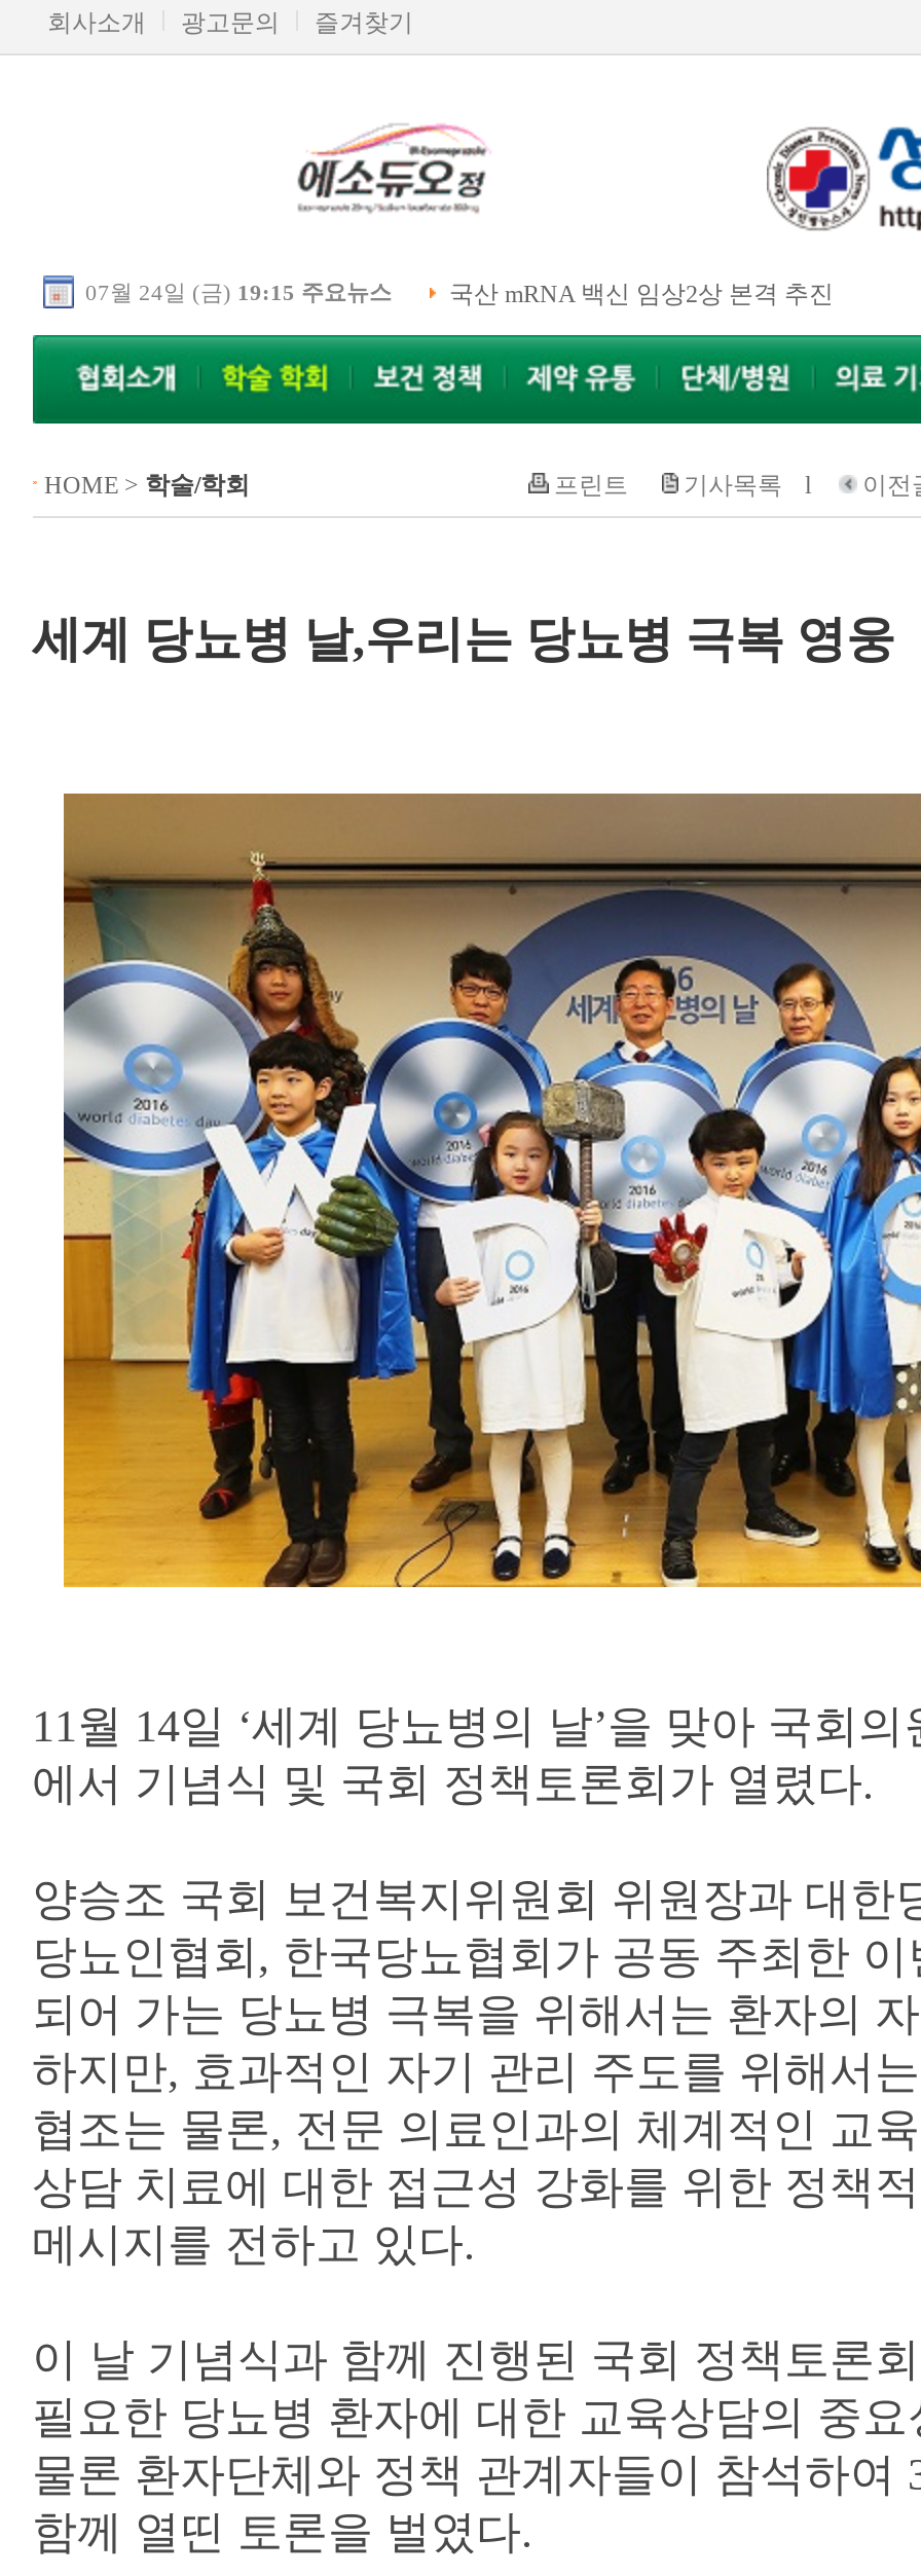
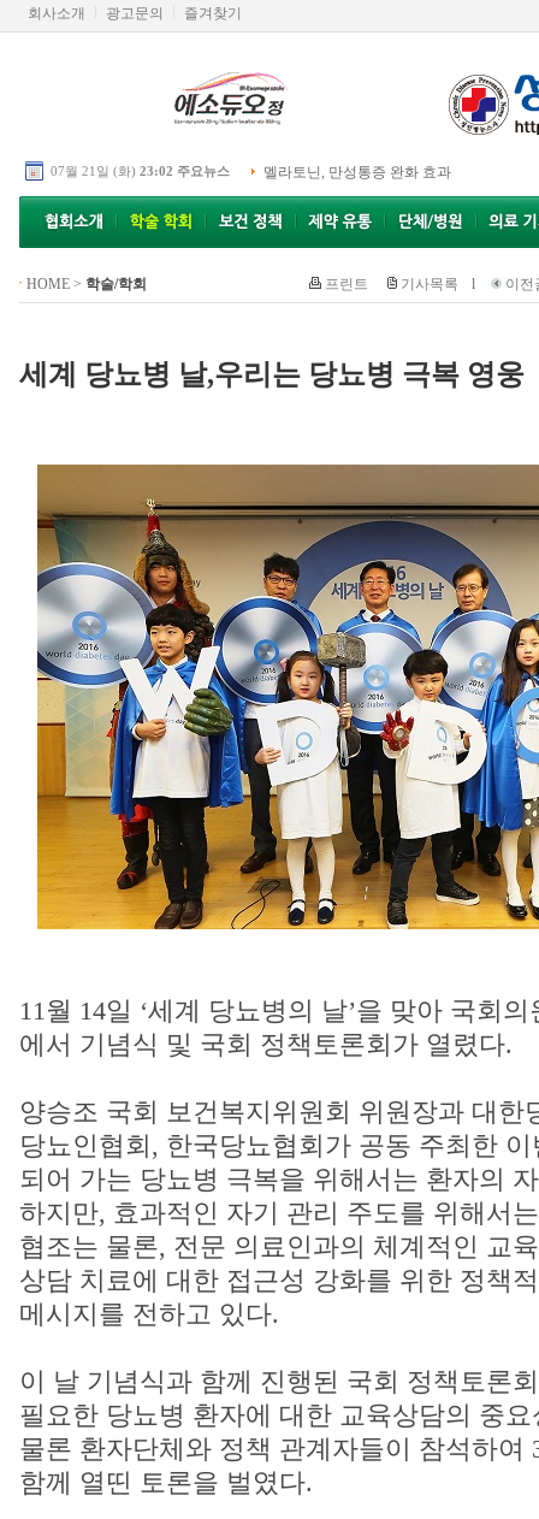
- 07월 24일 (금) 19:15 주요뉴스
- 국산 mRNA 백신 임상2상 본격 추진
+ 07월 21일 (화) 23:02 주요뉴스
+ 멜라토닌, 만성통증 완화 효과
